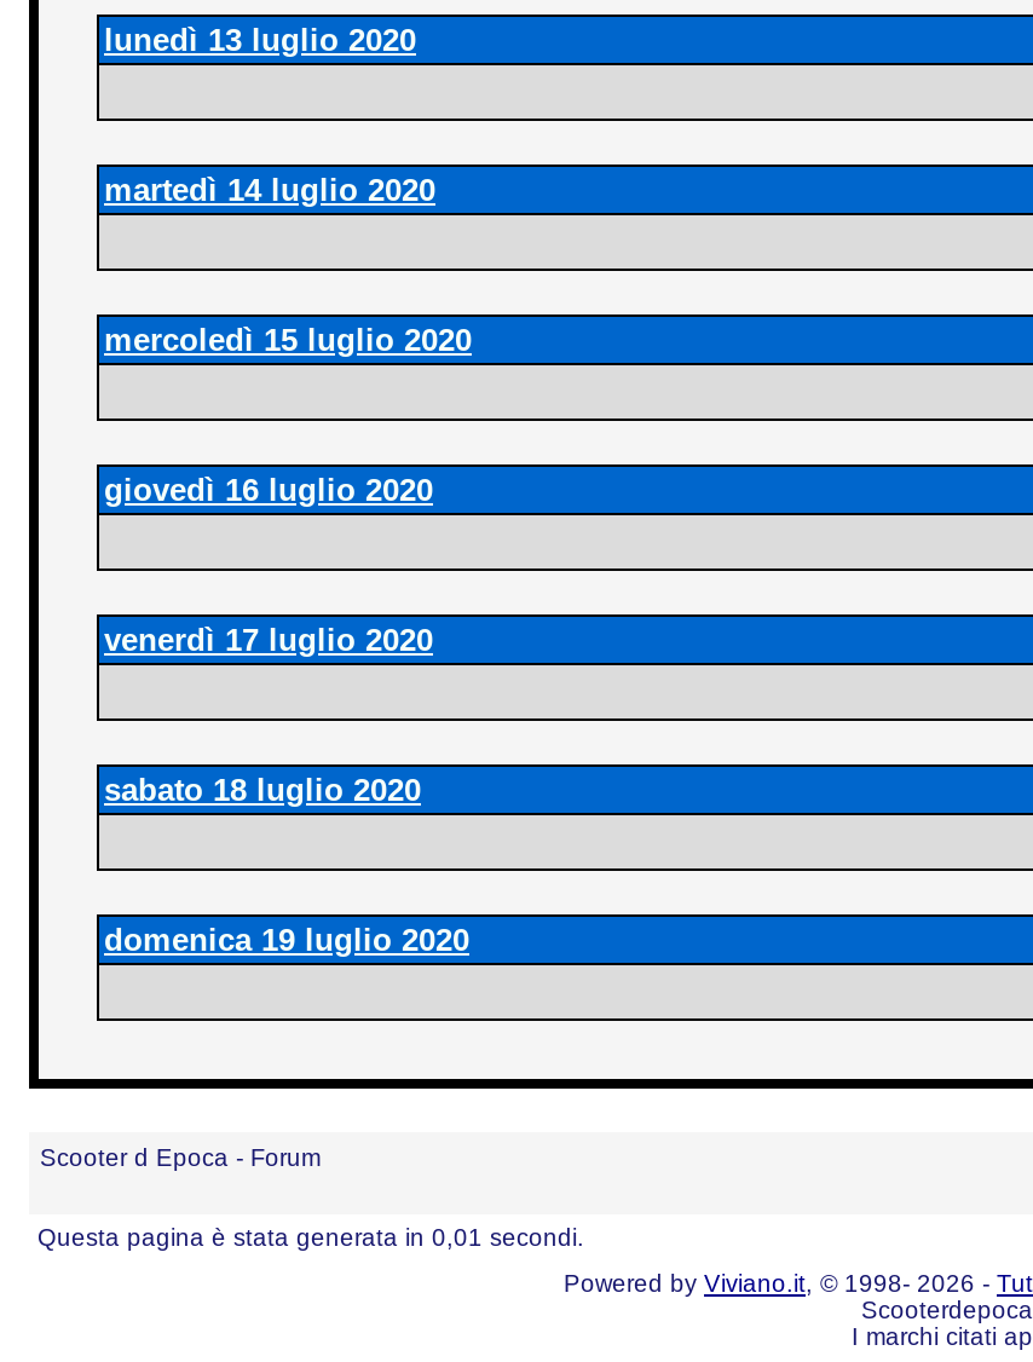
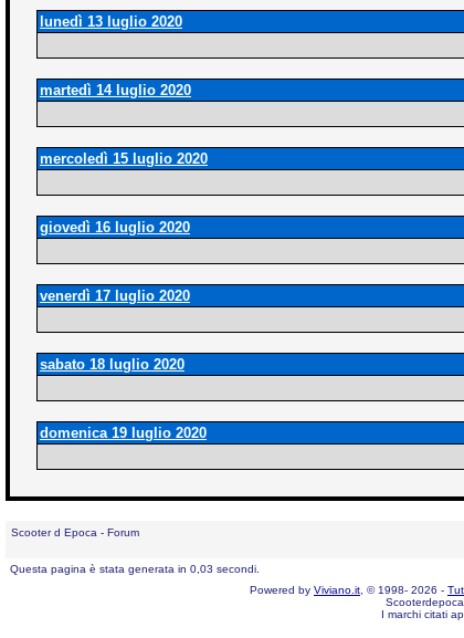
- Questa pagina è stata generata in 0,01 secondi.
+ Questa pagina è stata generata in 0,03 secondi.
